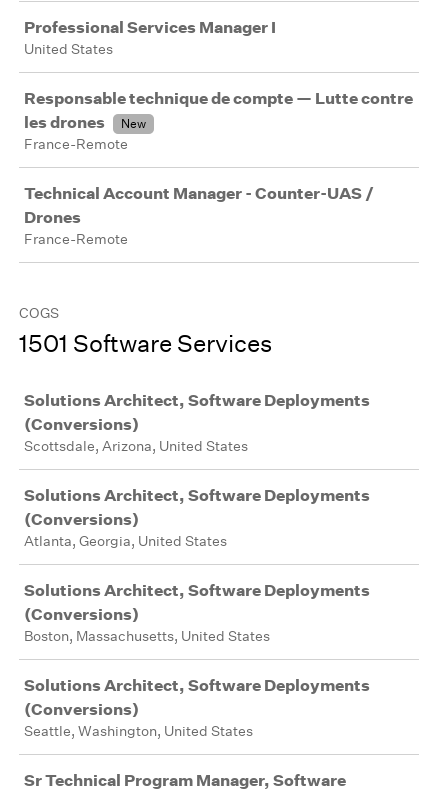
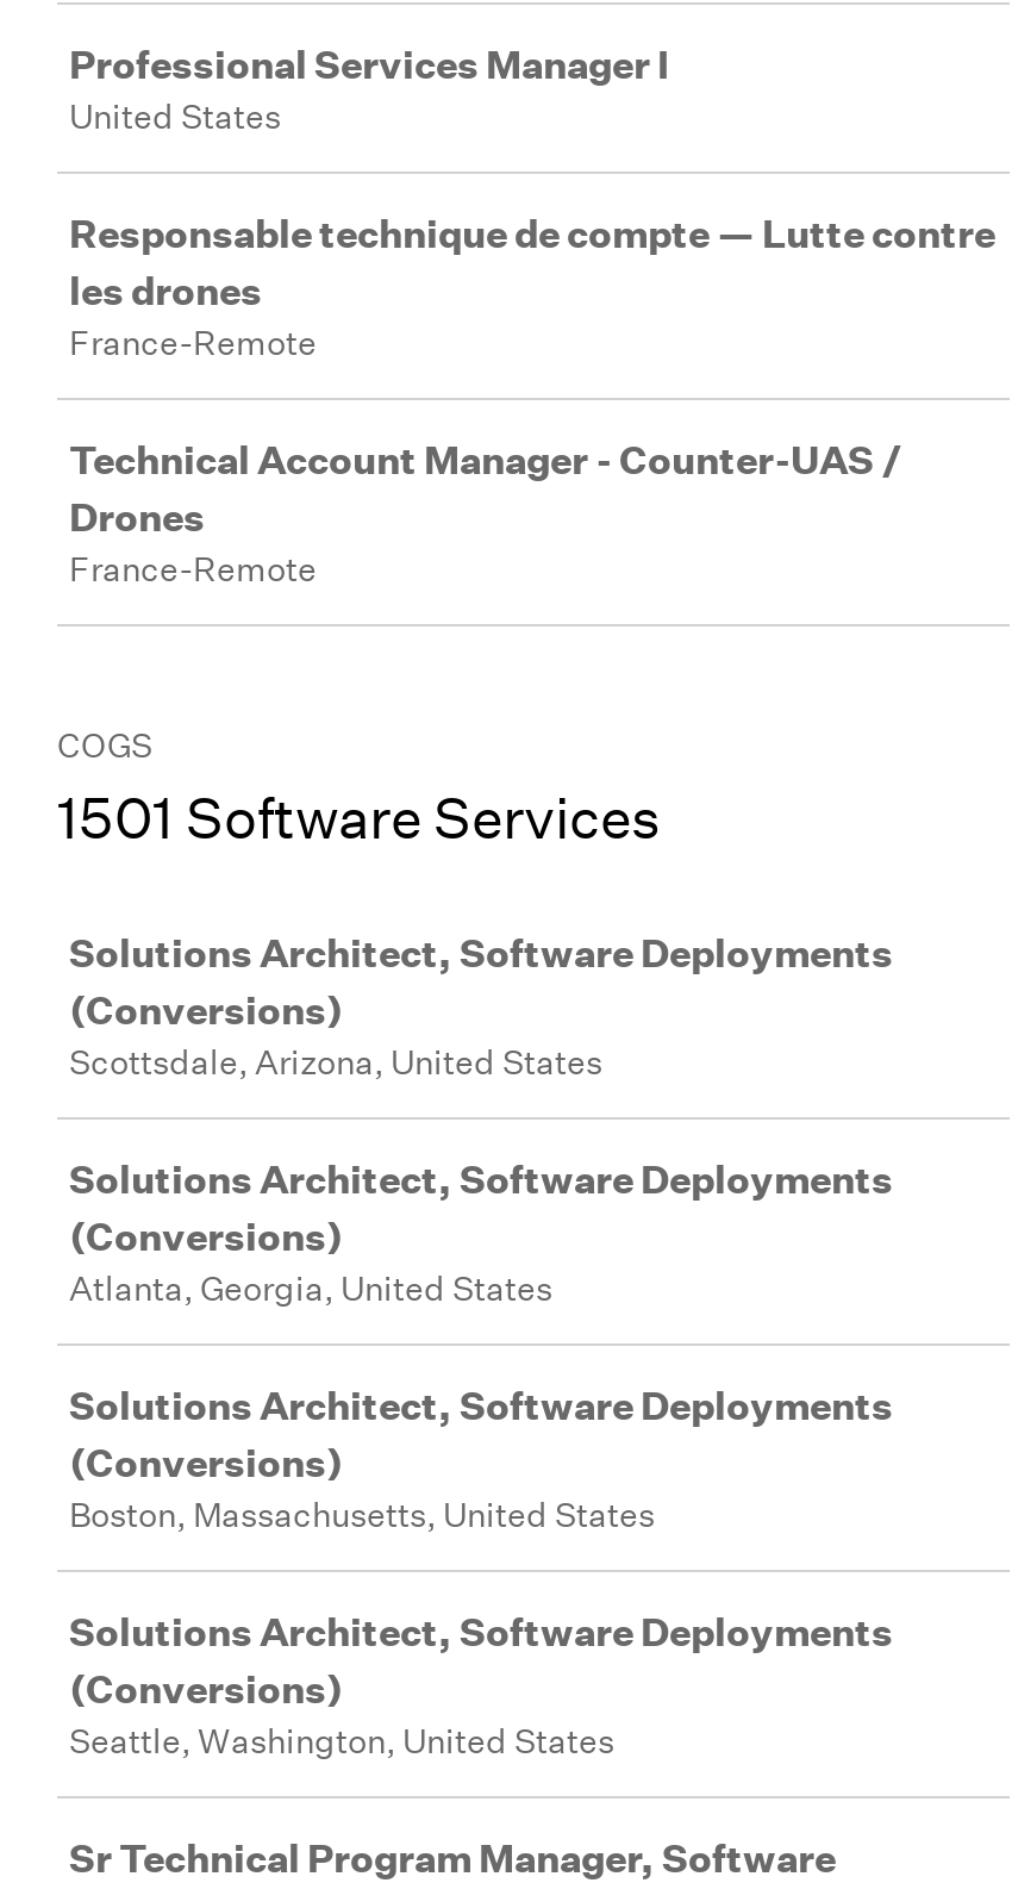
- New
